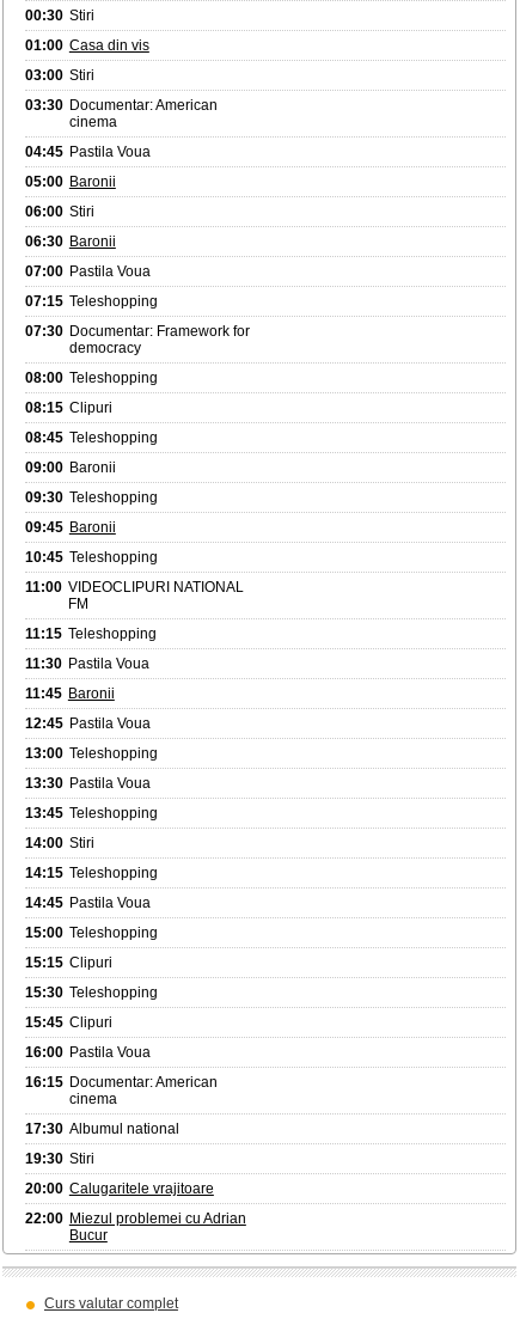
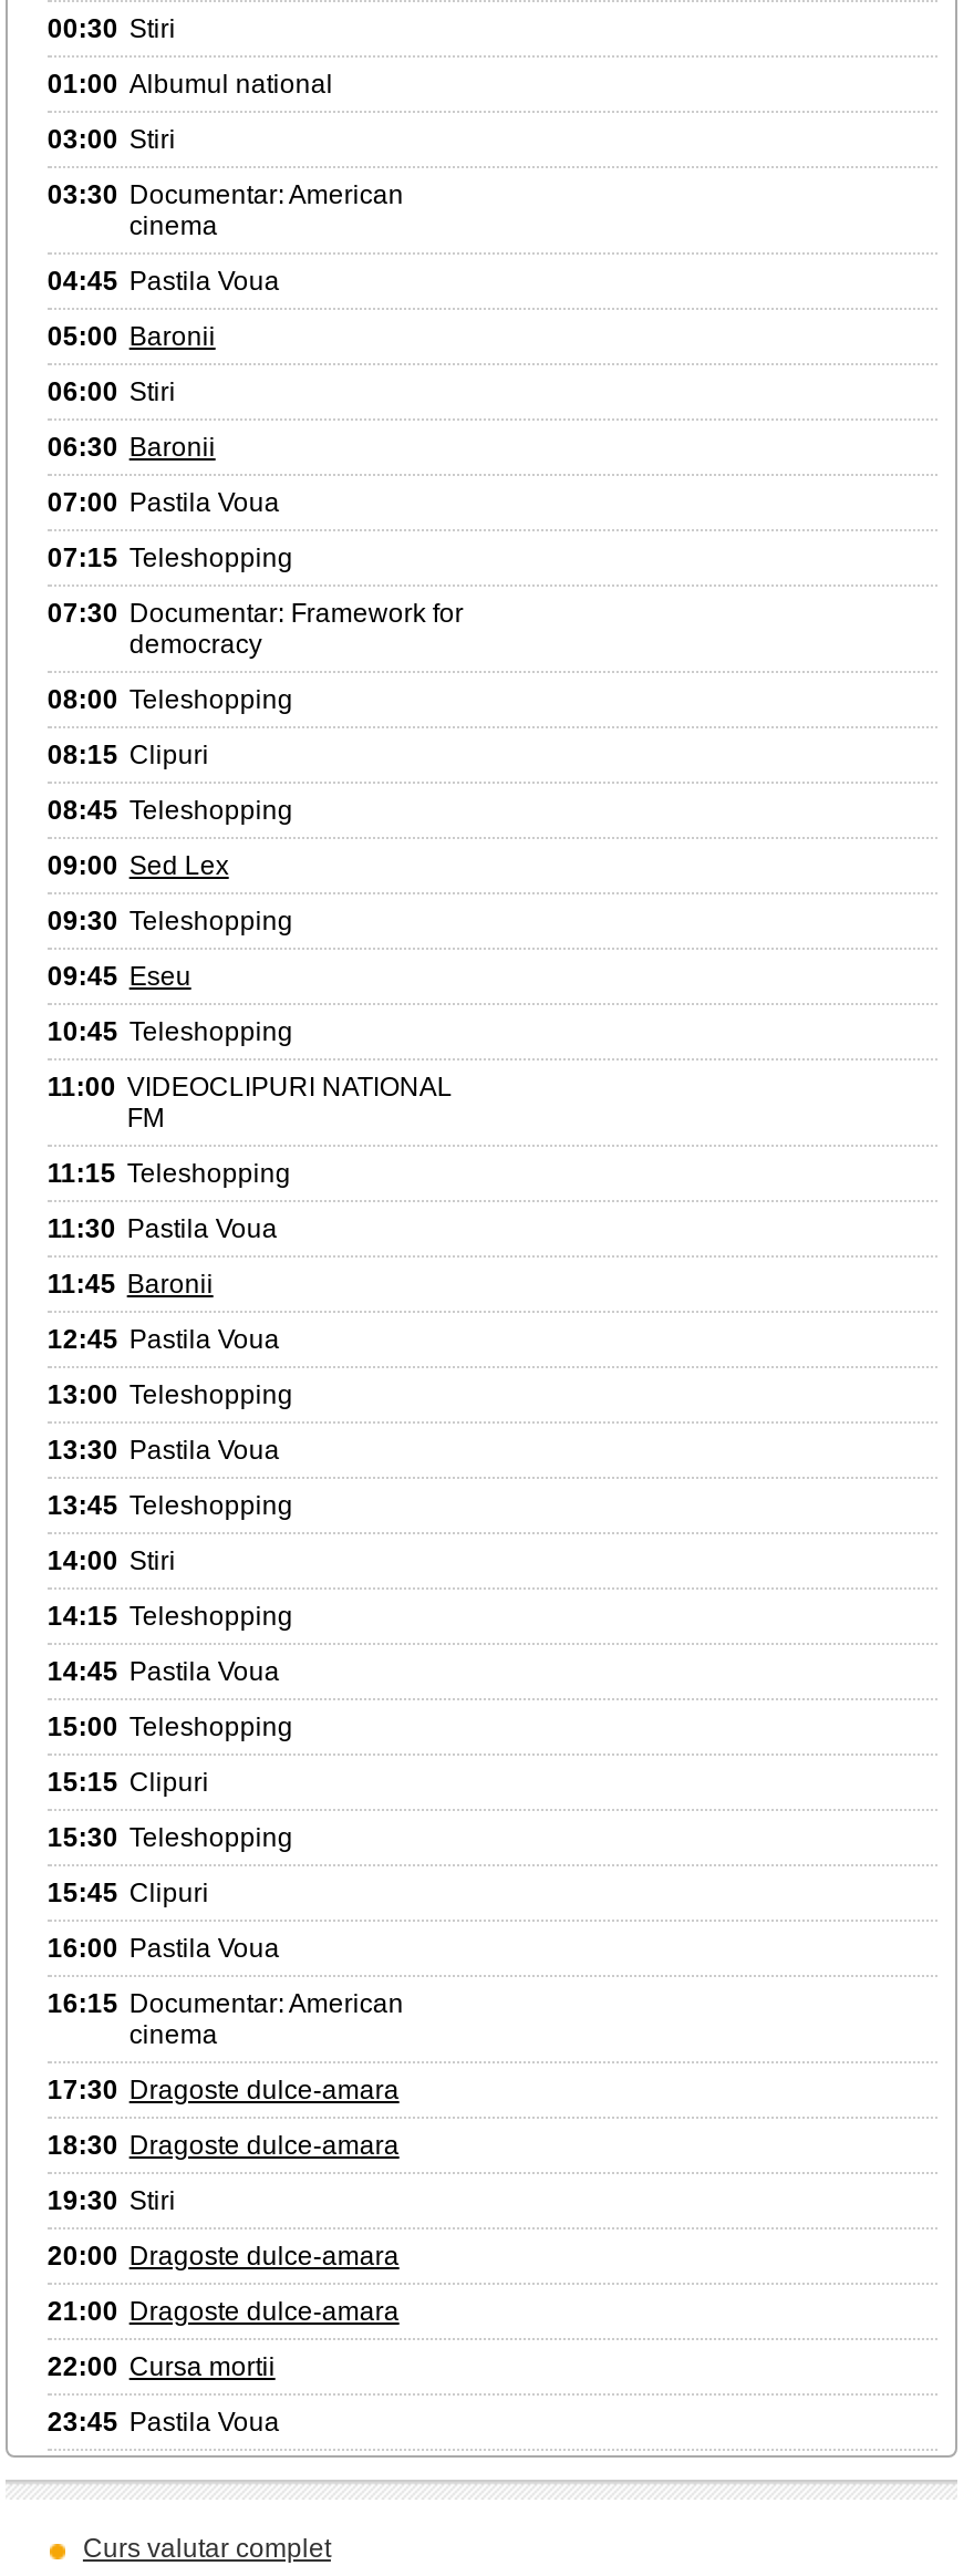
- 01:00 Casa din vis
+ 01:00 Albumul national

- 09:00 Baronii
+ 09:00 Sed Lex

- 09:45 Baronii
+ 09:45 Eseu

- 17:30 Albumul national
+ 17:30 Dragoste dulce-amara
+ 18:30 Dragoste dulce-amara

- 20:00 Calugaritele vrajitoare
- 22:00 Miezul problemei cu Adrian
- Bucur
+ 20:00 Dragoste dulce-amara
+ 21:00 Dragoste dulce-amara
+ 22:00 Cursa mortii
+ 23:45 Pastila Voua
